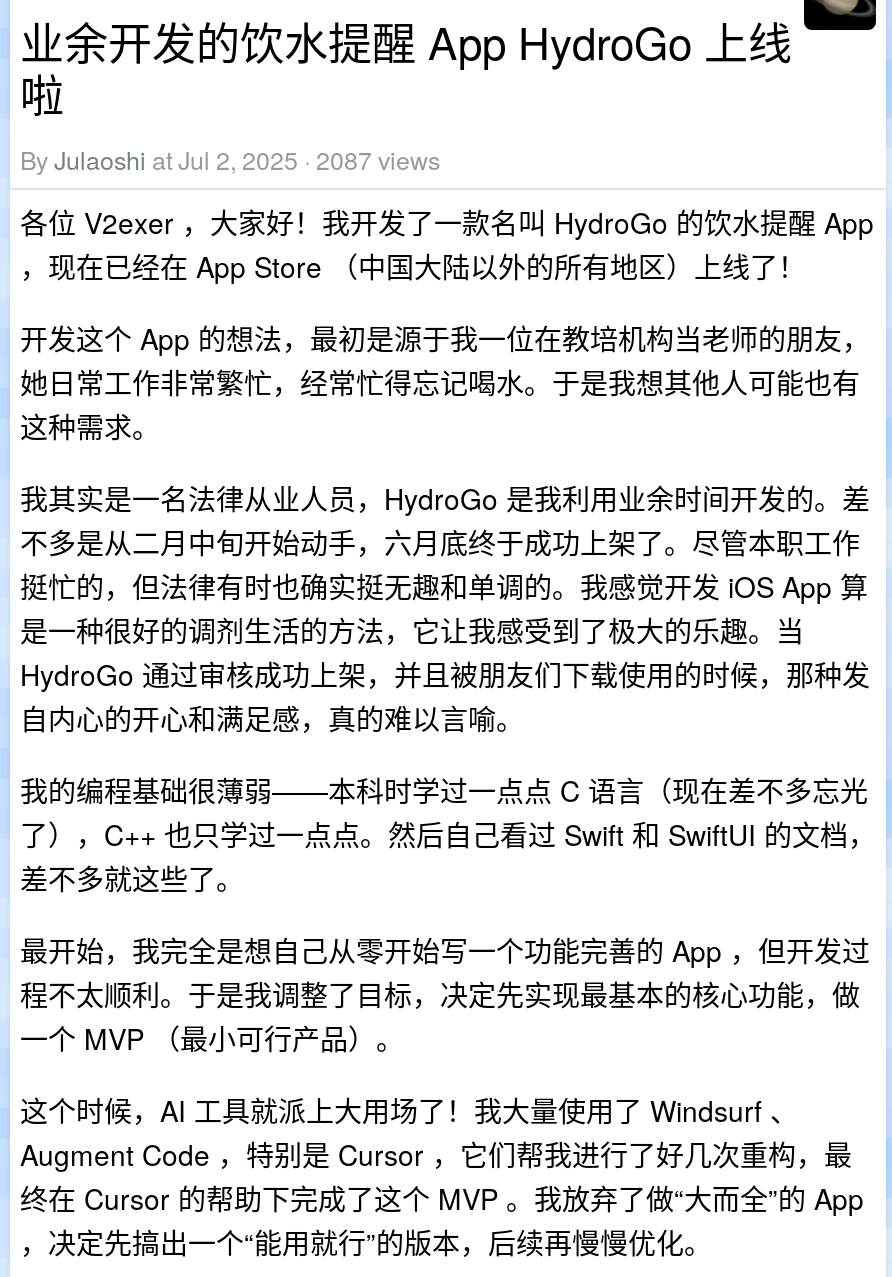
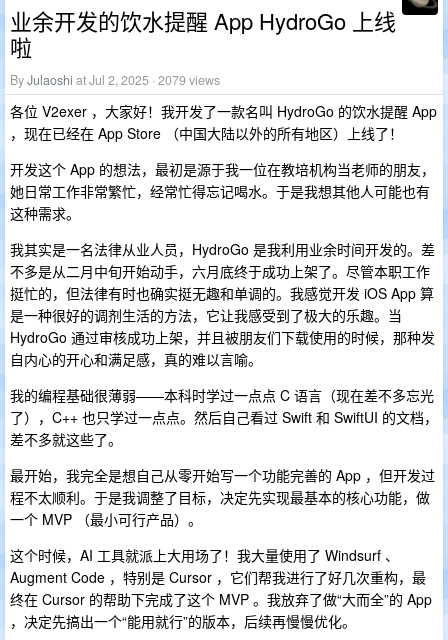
- ByJulaoshi at Jul 2, 2025 · 2087 views
+ ByJulaoshi at Jul 2, 2025 · 2079 views
